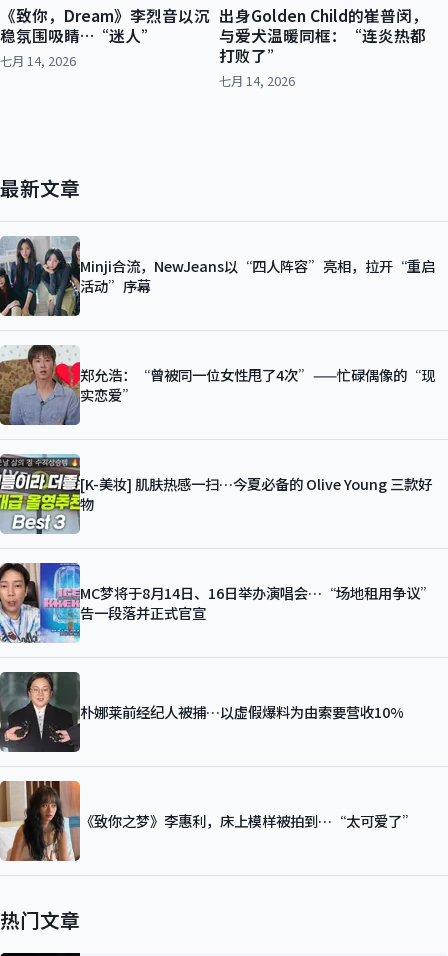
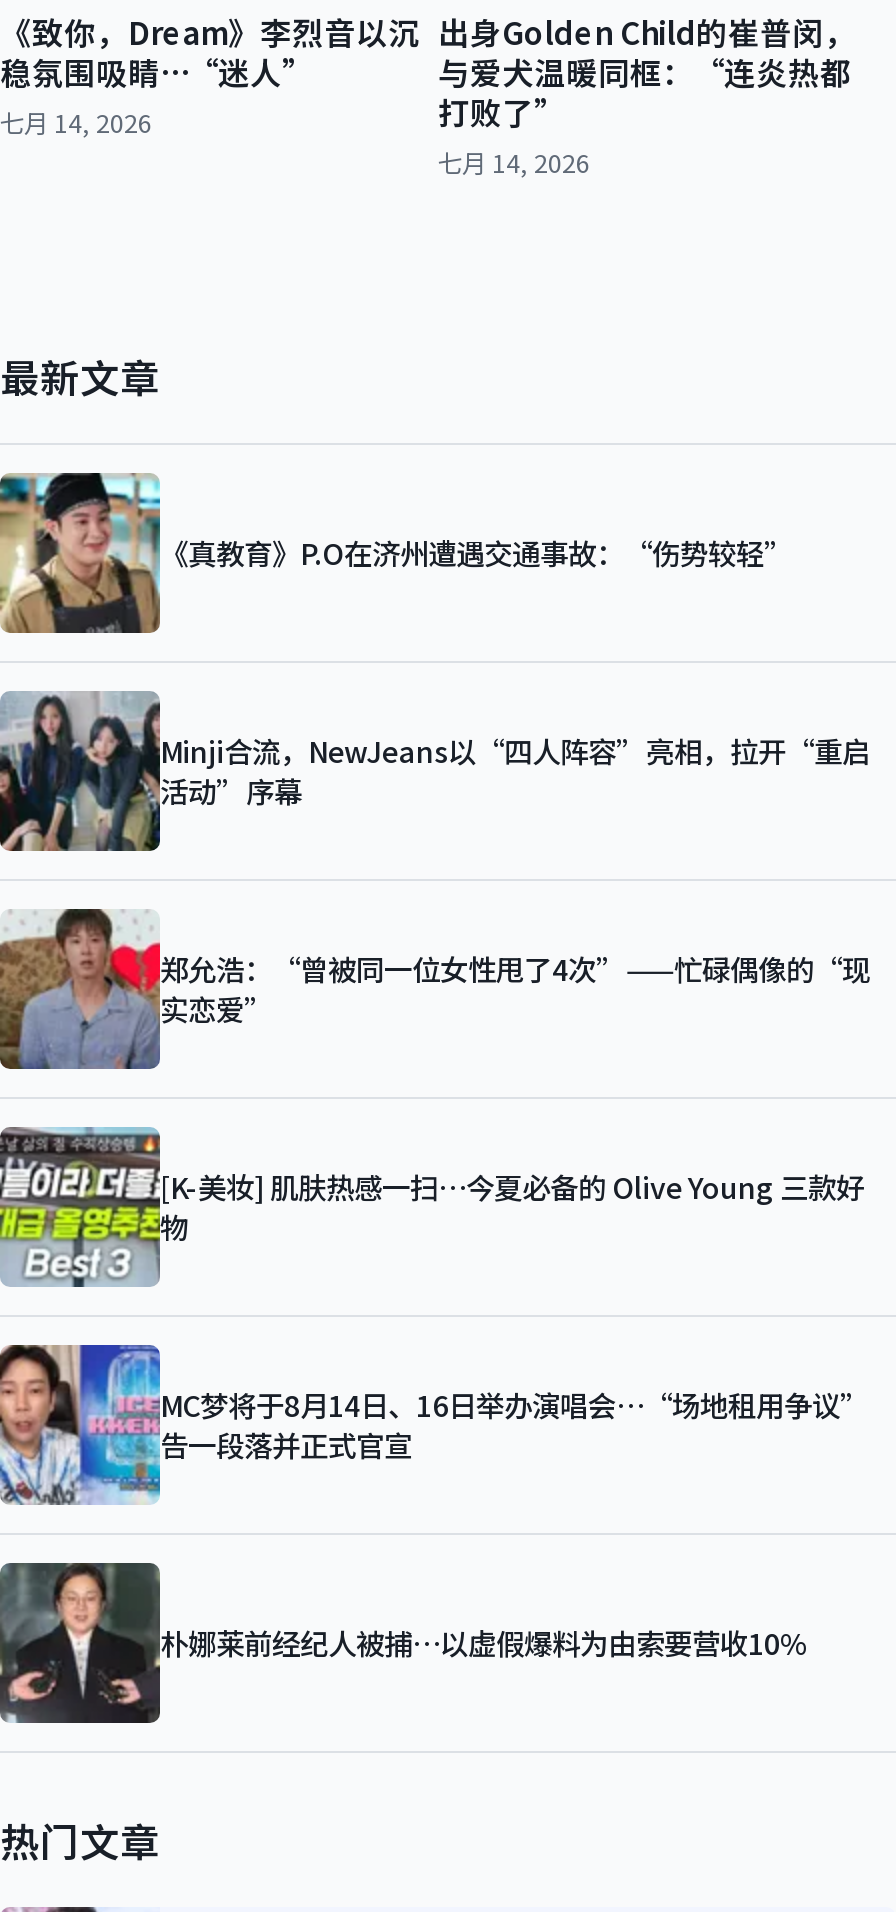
+ [image]
+ 《真教育》P.O在济州遭遇交通事故：“伤势较轻”

moved down: [image] | Minji合流，NewJeans以“四人阵容”亮相，拉开“重启 | 活动”序幕 | ... | MC梦将于8月14日、16日举办演唱会…“场地租用争议” | 告一段落并正式官宣

moved down: [image]

- [image]
- 《致你之梦》李惠利，床上模样被拍到…“太可爱了”
